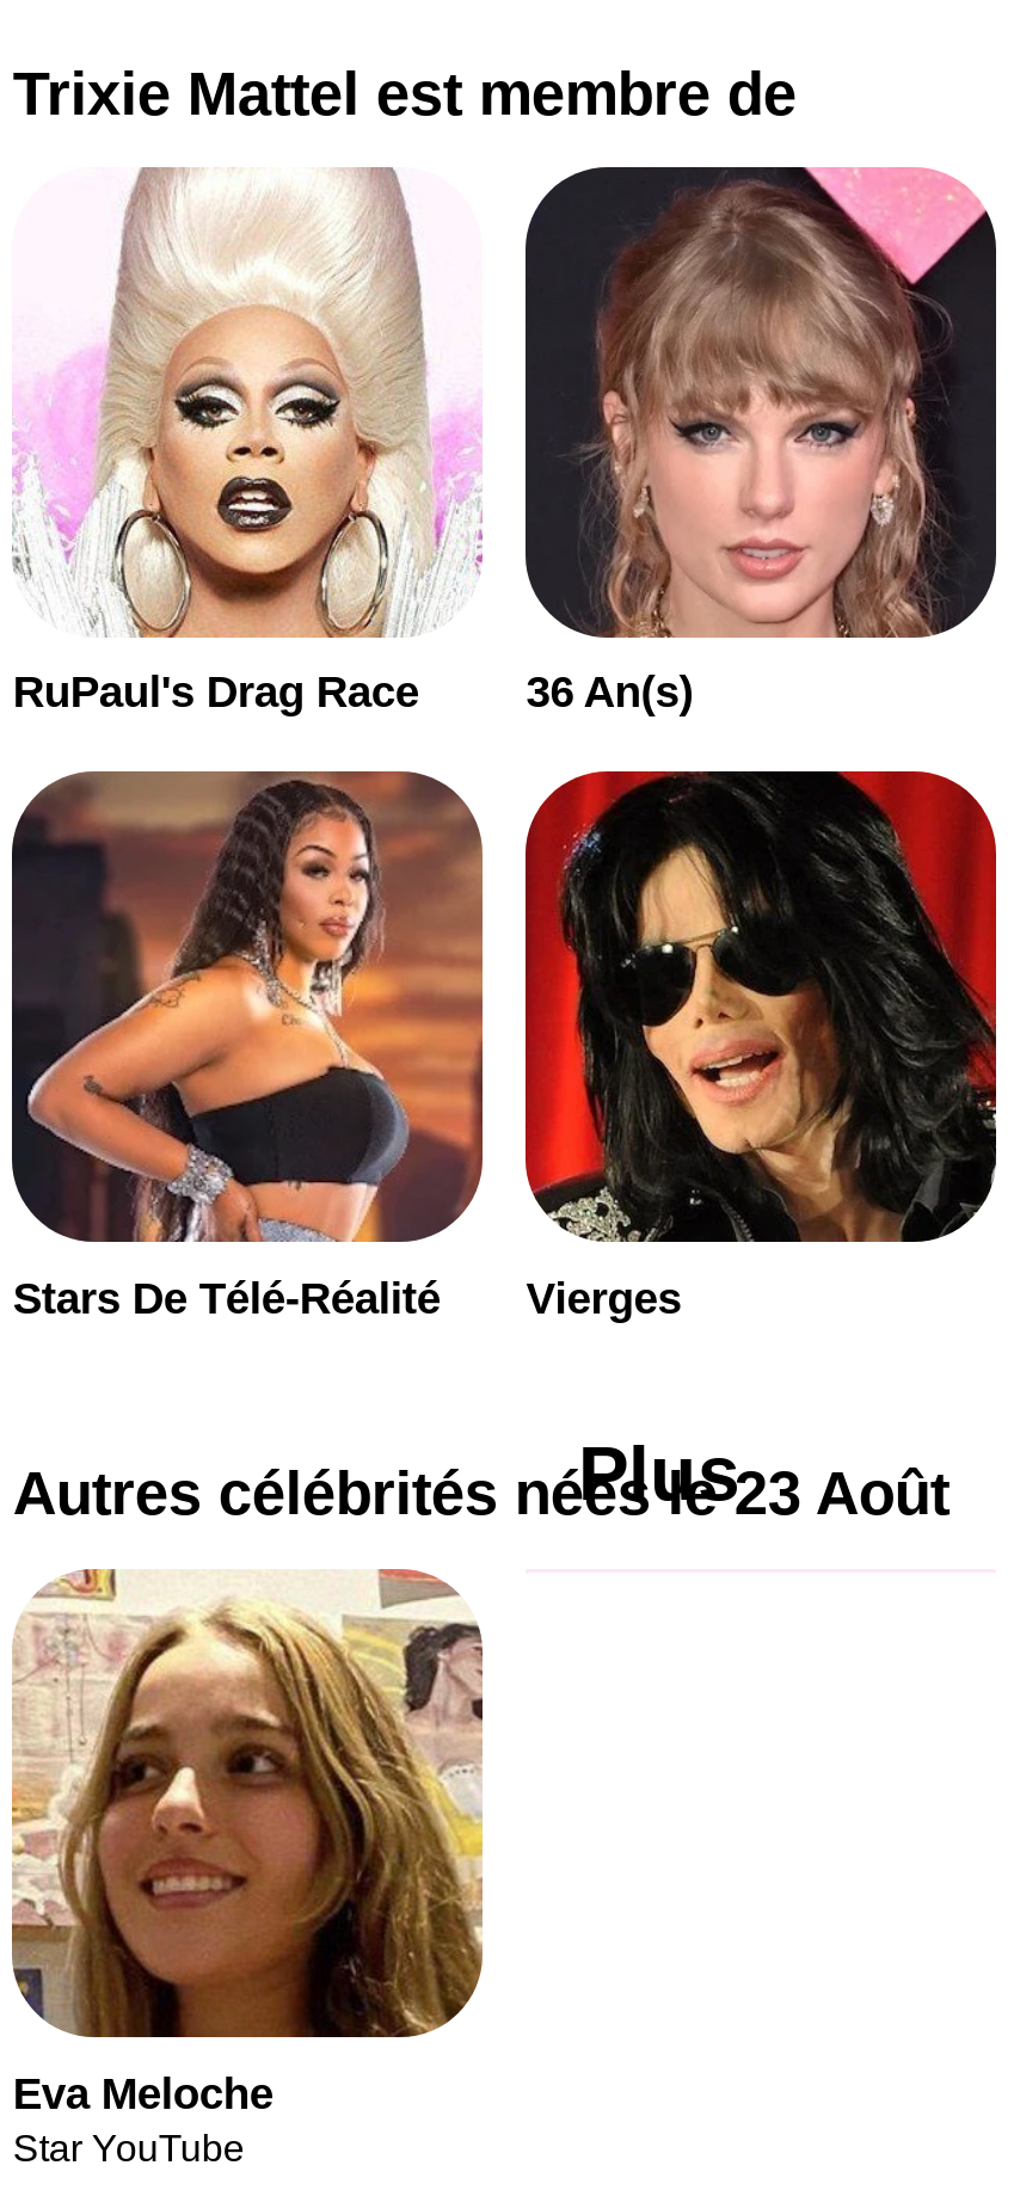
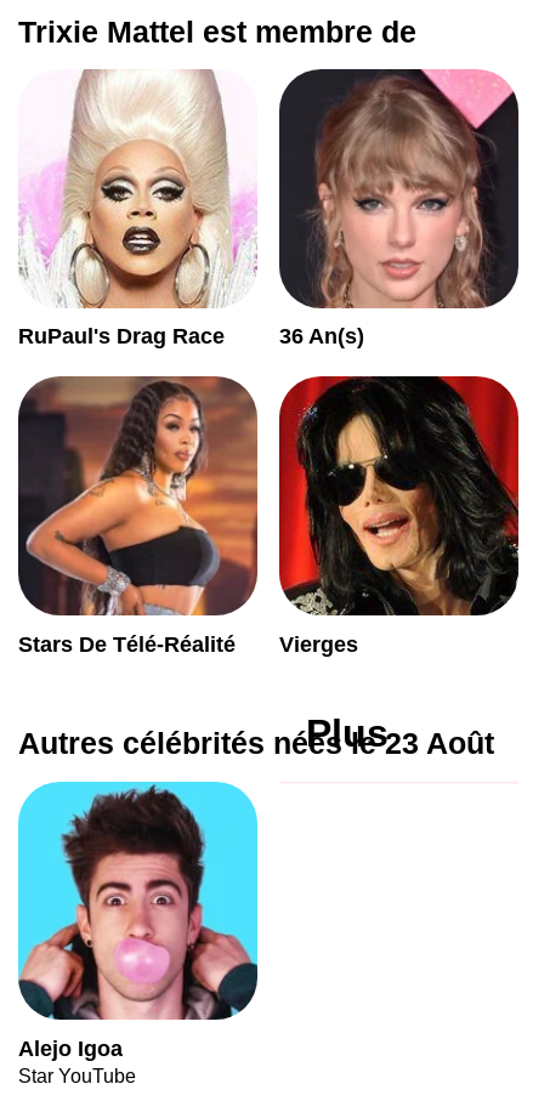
- [image]
- Eva Meloche
+ [image]
+ Alejo Igoa
